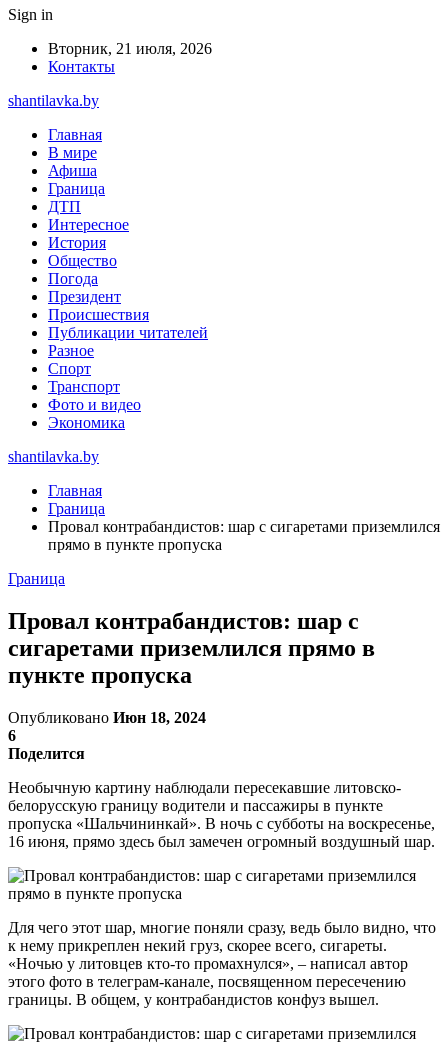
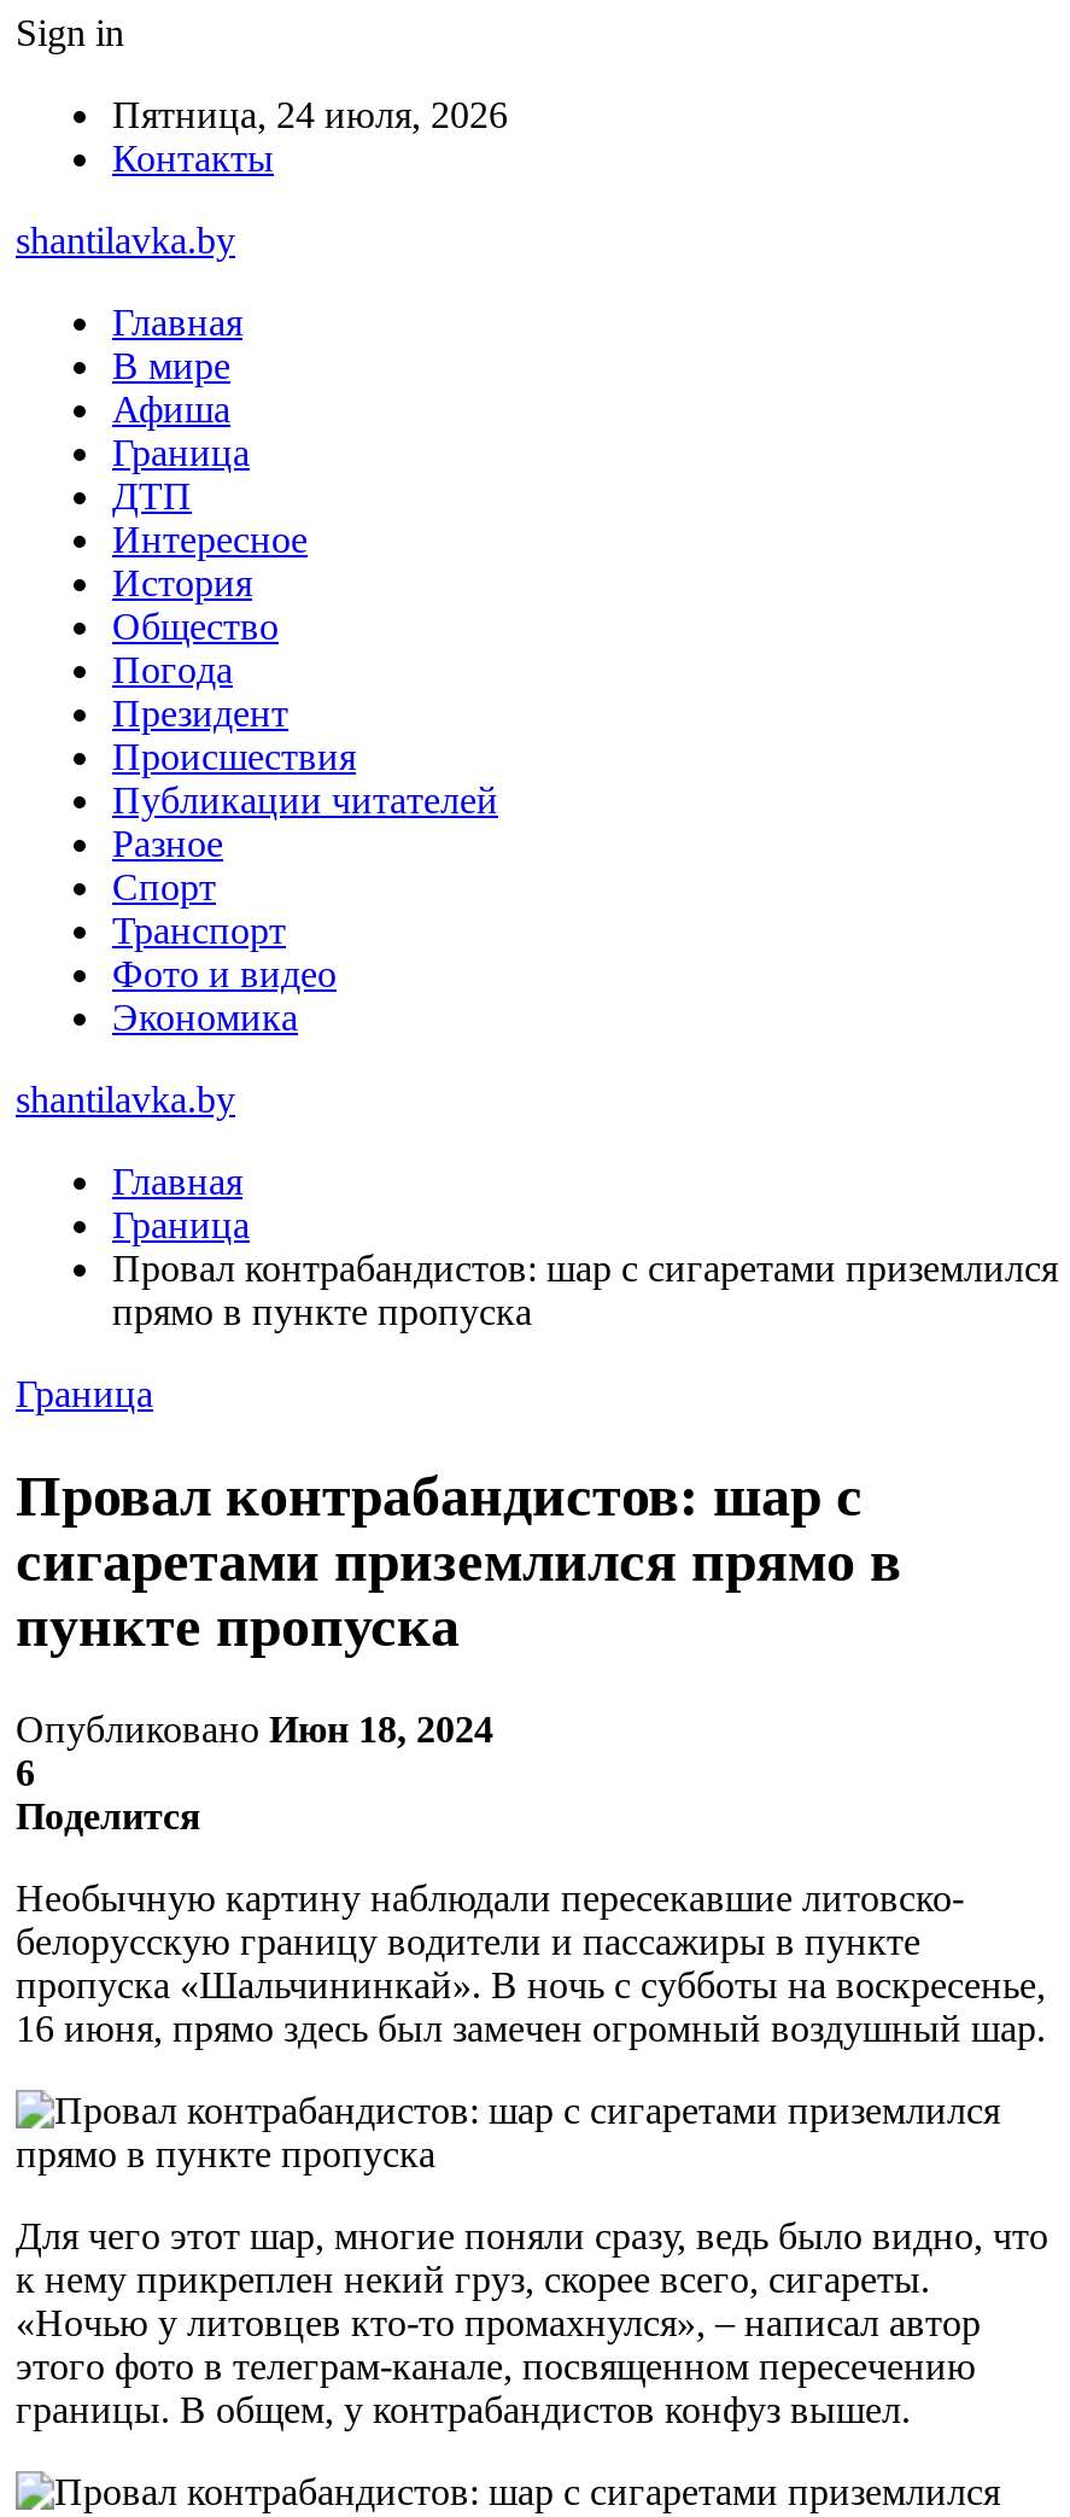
- Вторник, 21 июля, 2026
+ Пятница, 24 июля, 2026
